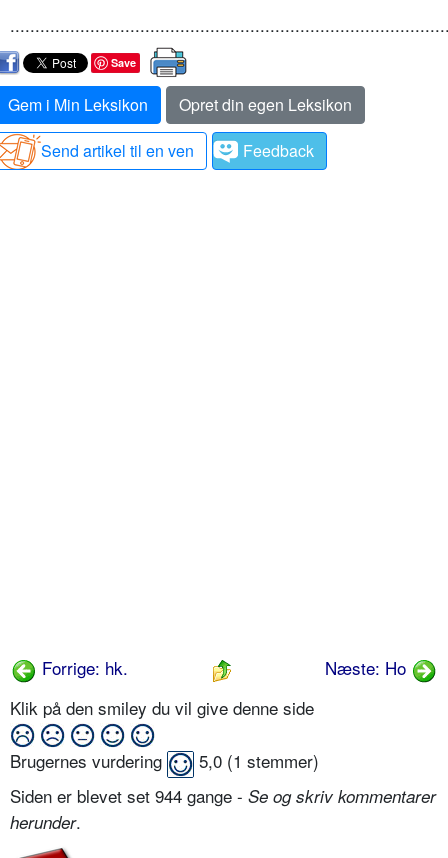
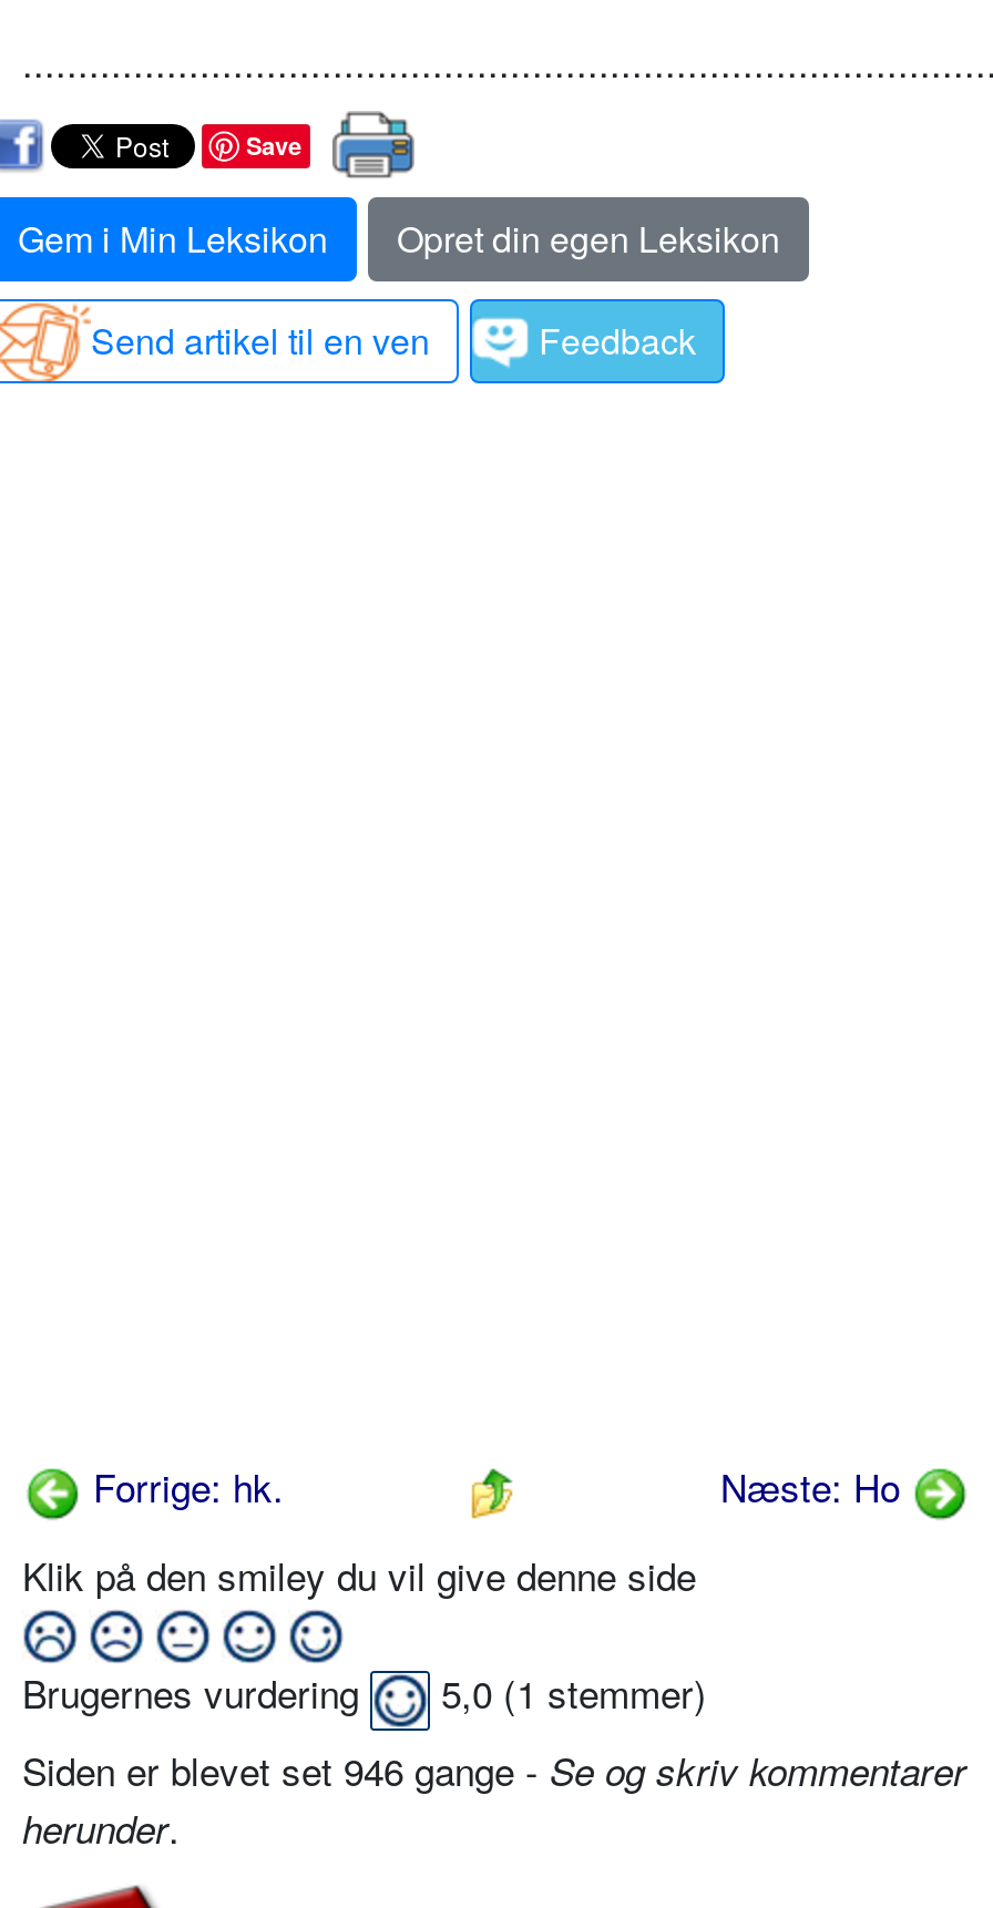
- Siden er blevet set 944 gange - Se og skriv kommentarer
+ Siden er blevet set 946 gange - Se og skriv kommentarer
